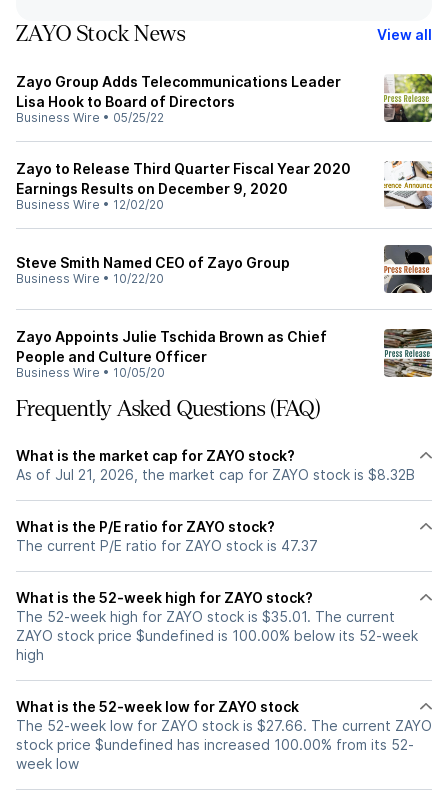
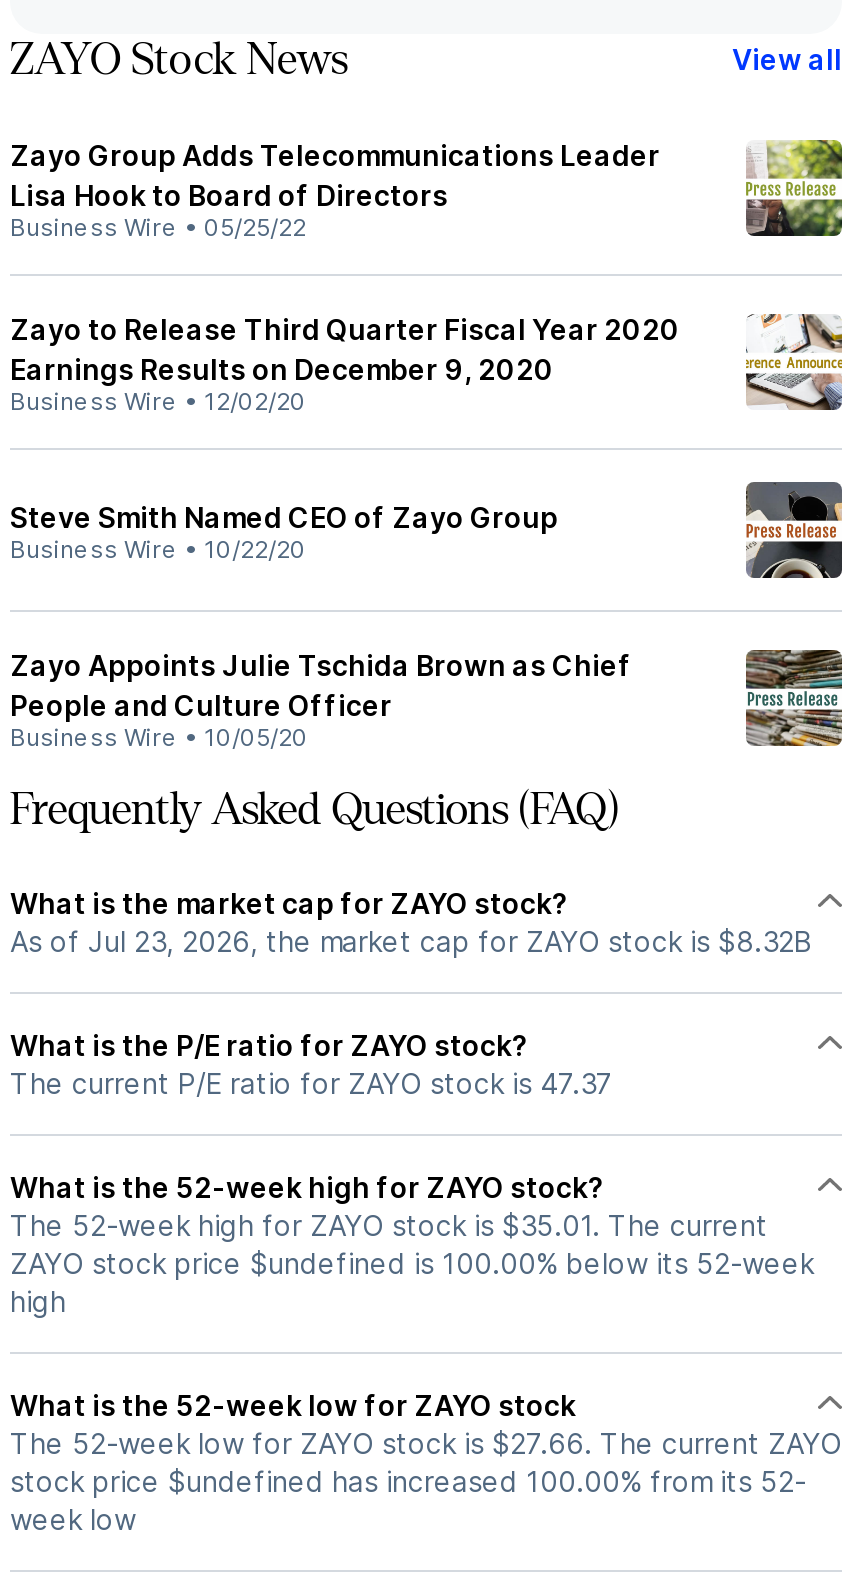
- As of Jul 21, 2026, the market cap for ZAYO stock is $8.32B
+ As of Jul 23, 2026, the market cap for ZAYO stock is $8.32B
